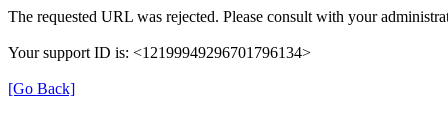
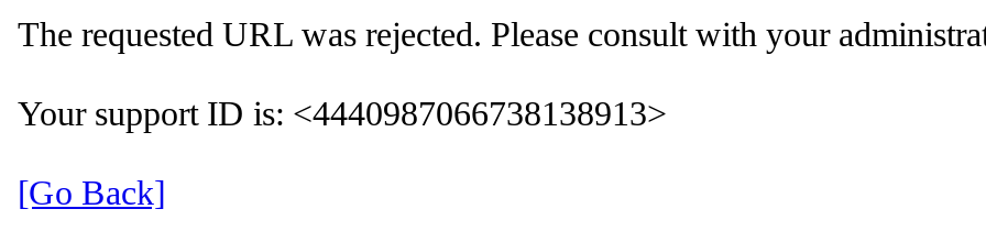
- Your support ID is: <12199949296701796134>
+ Your support ID is: <4440987066738138913>
